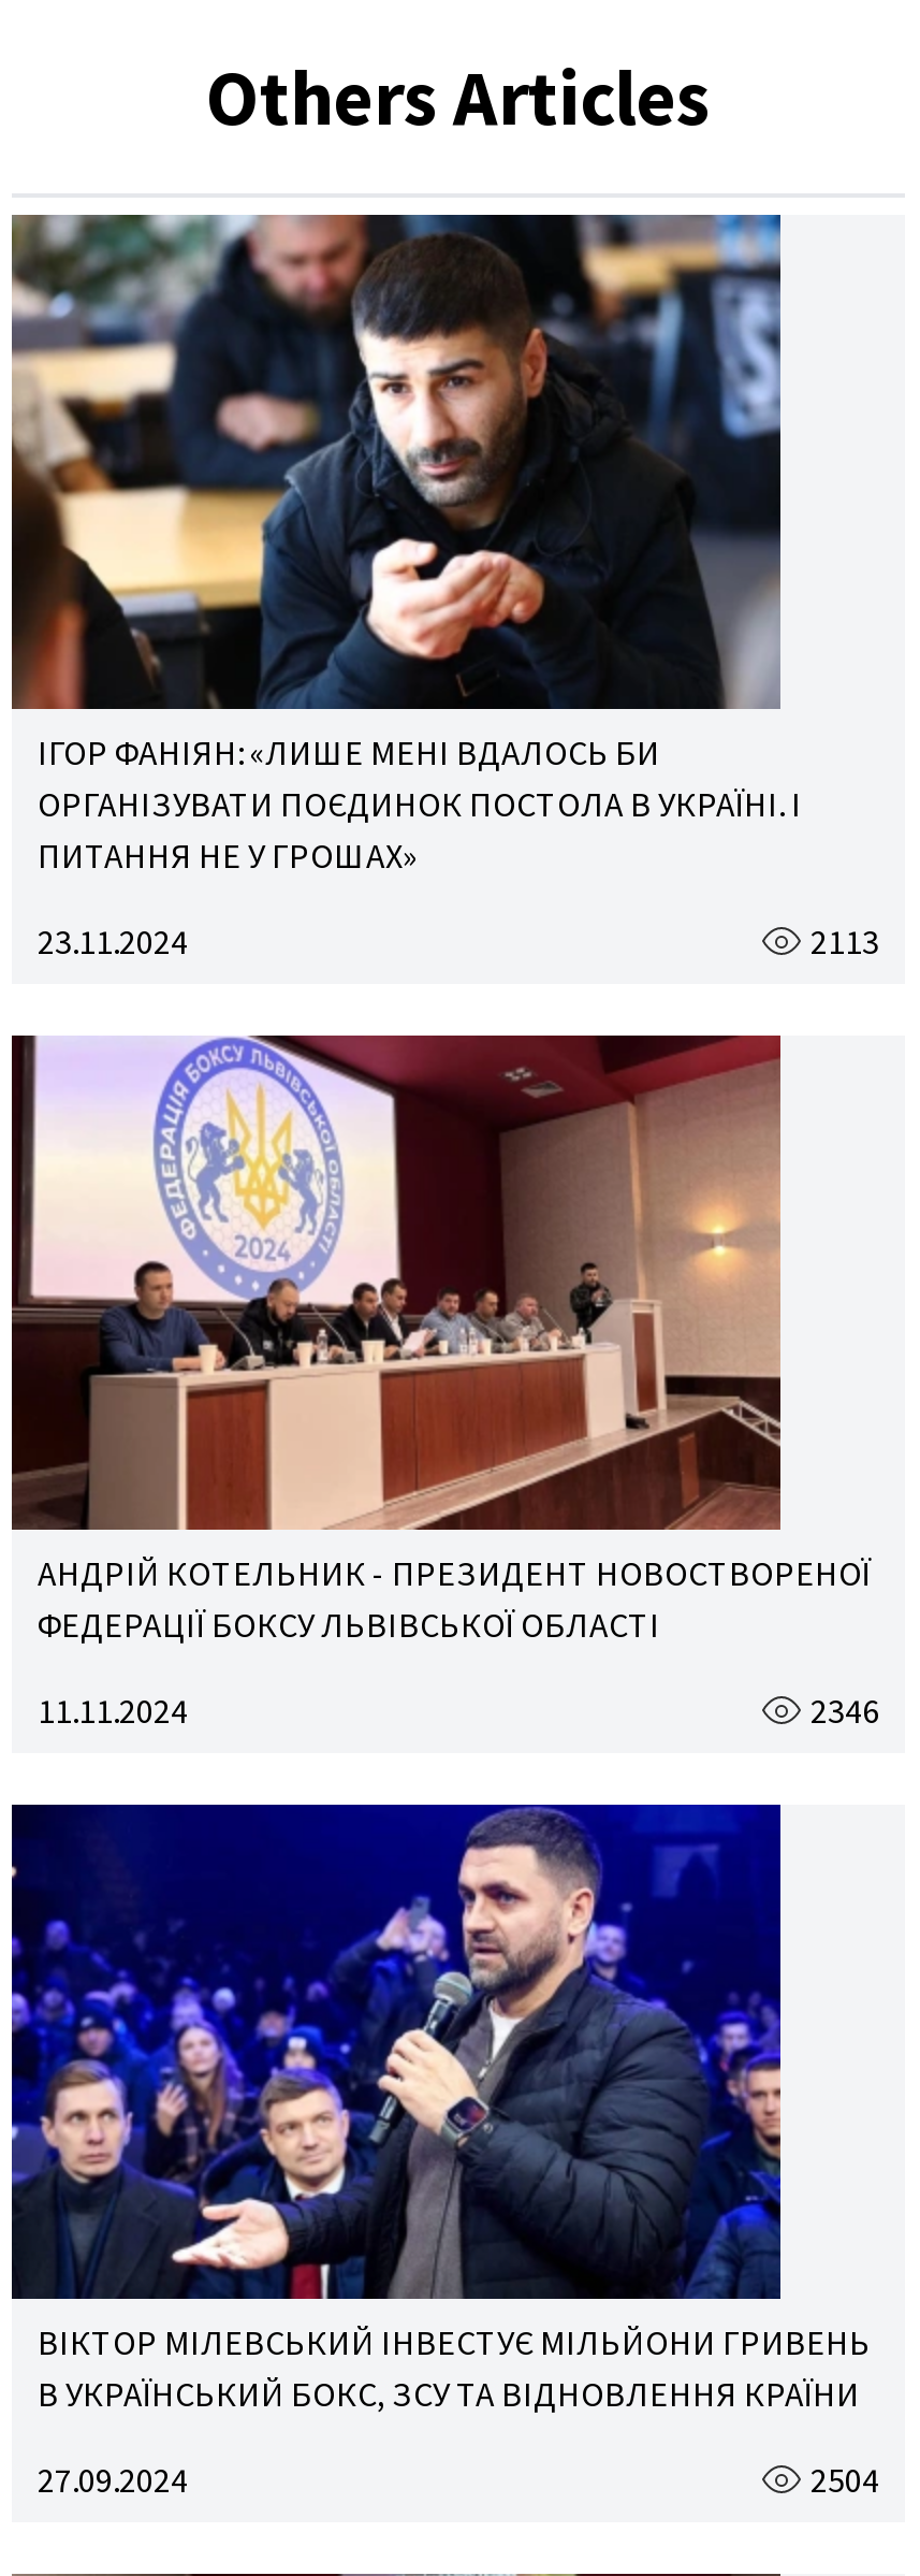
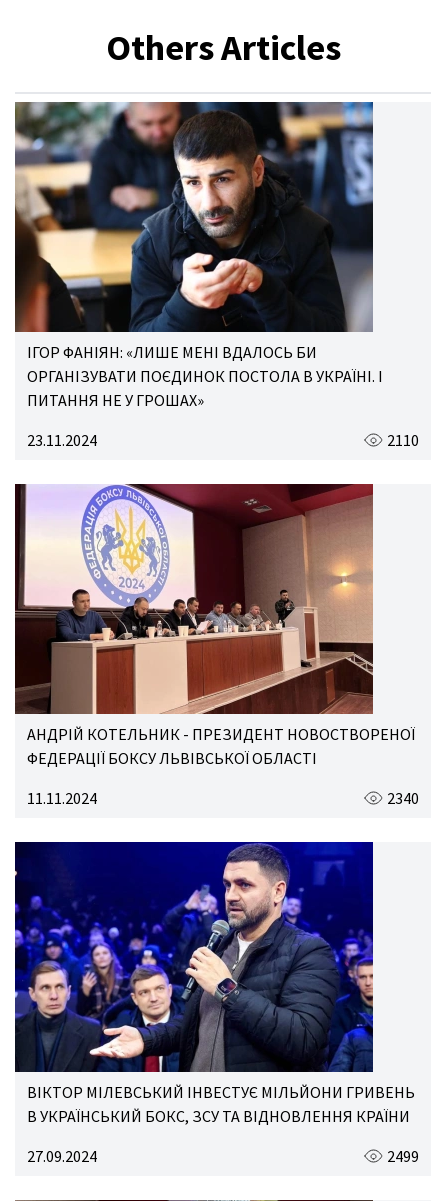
- 2113
+ 2110

- 2346
+ 2340

- 2504
+ 2499
